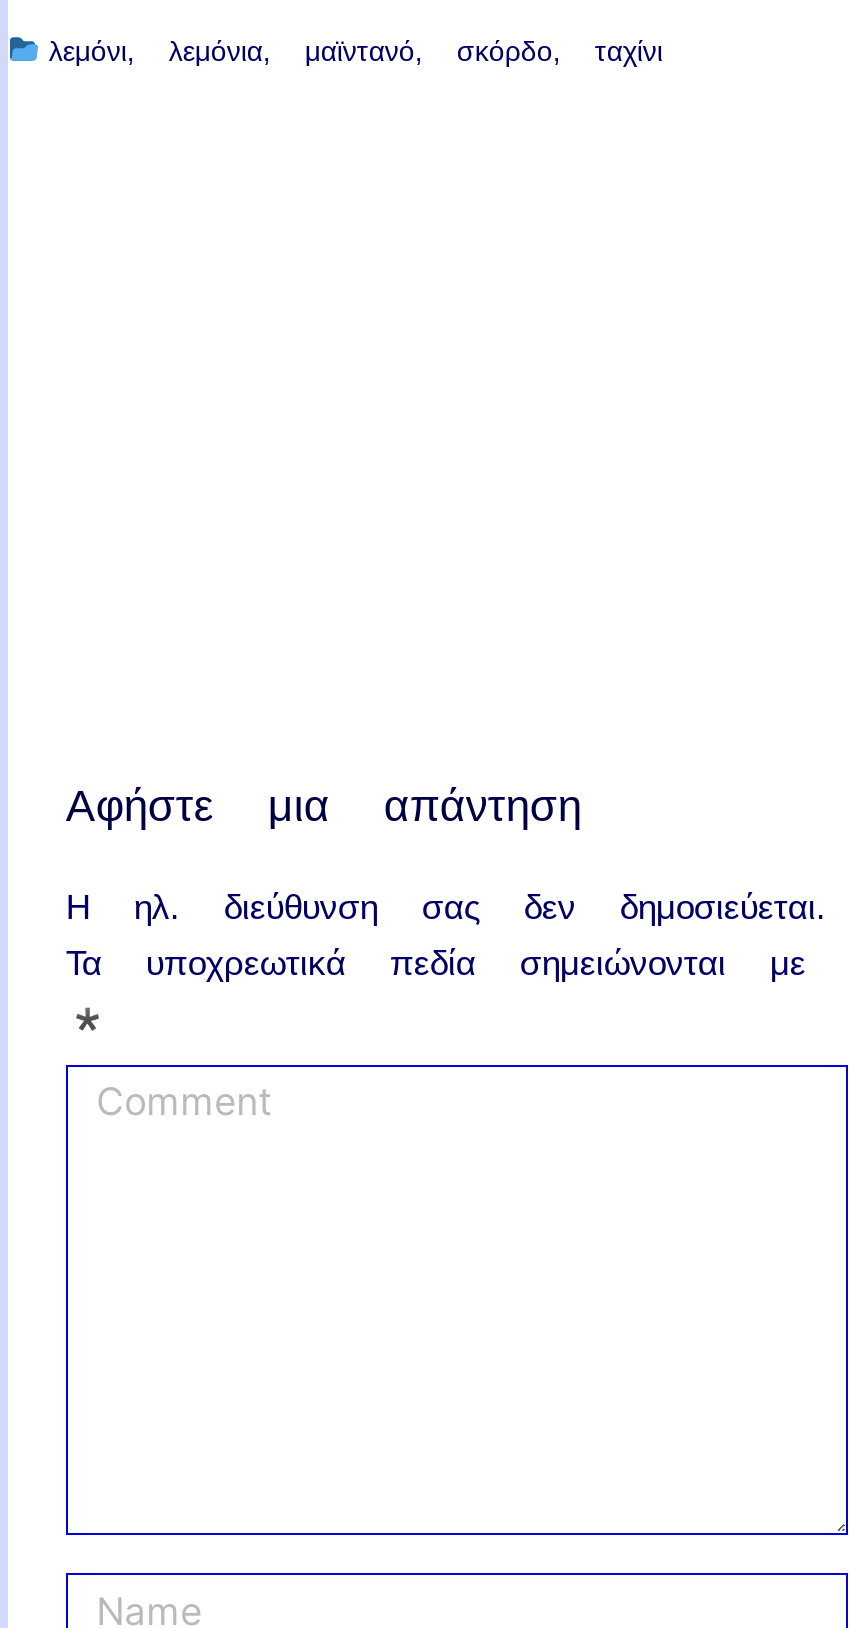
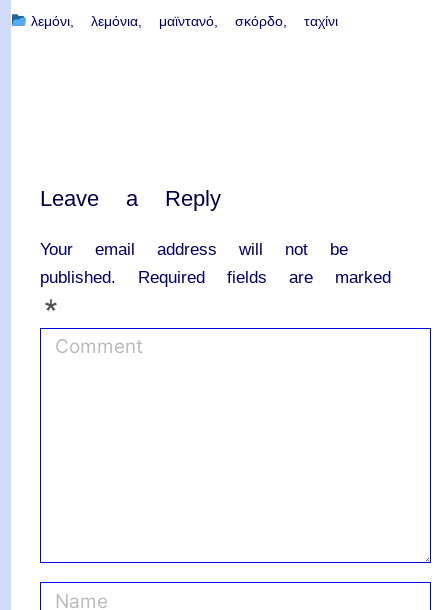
- Αφήστε μια απάντηση
+ Leave a Reply

- Η ηλ. διεύθυνση σας δεν δημοσιεύεται.
- Τα υποχρεωτικά πεδία σημειώνονται με
+ Your email address will not be
+ published.
+ Required fields are marked
